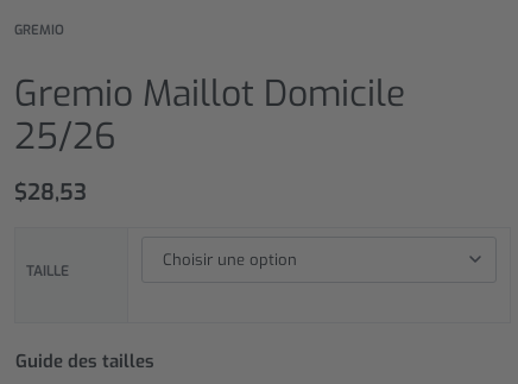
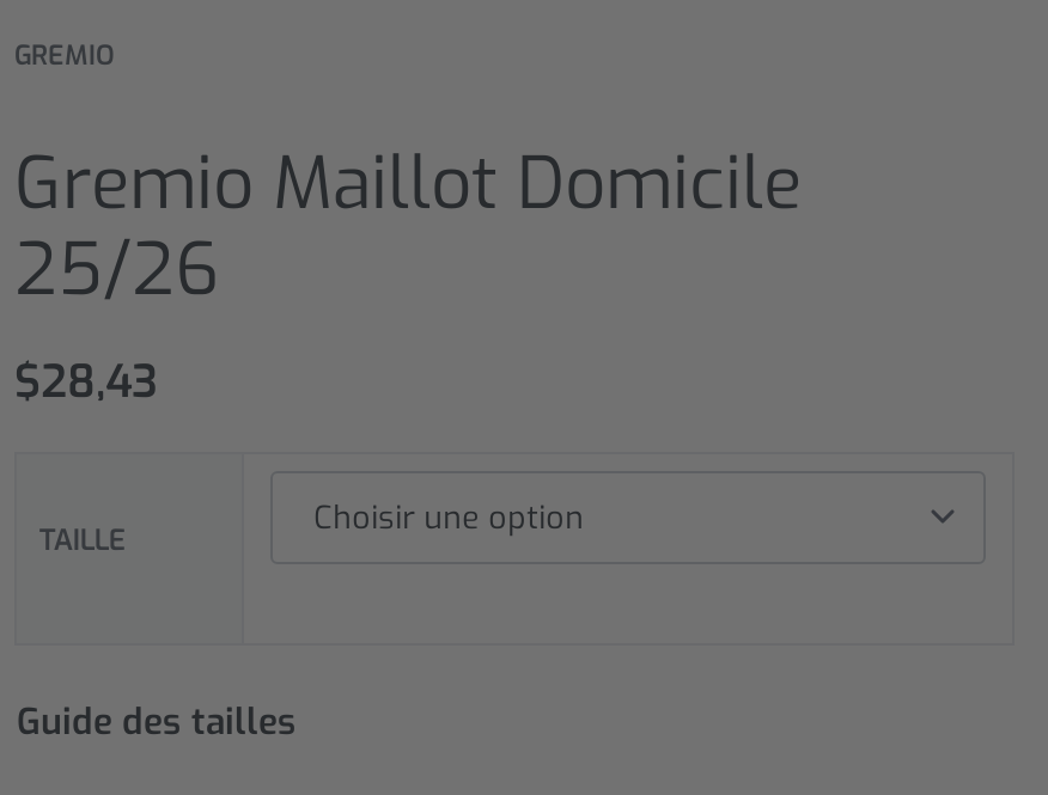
- $28,53
+ $28,43
